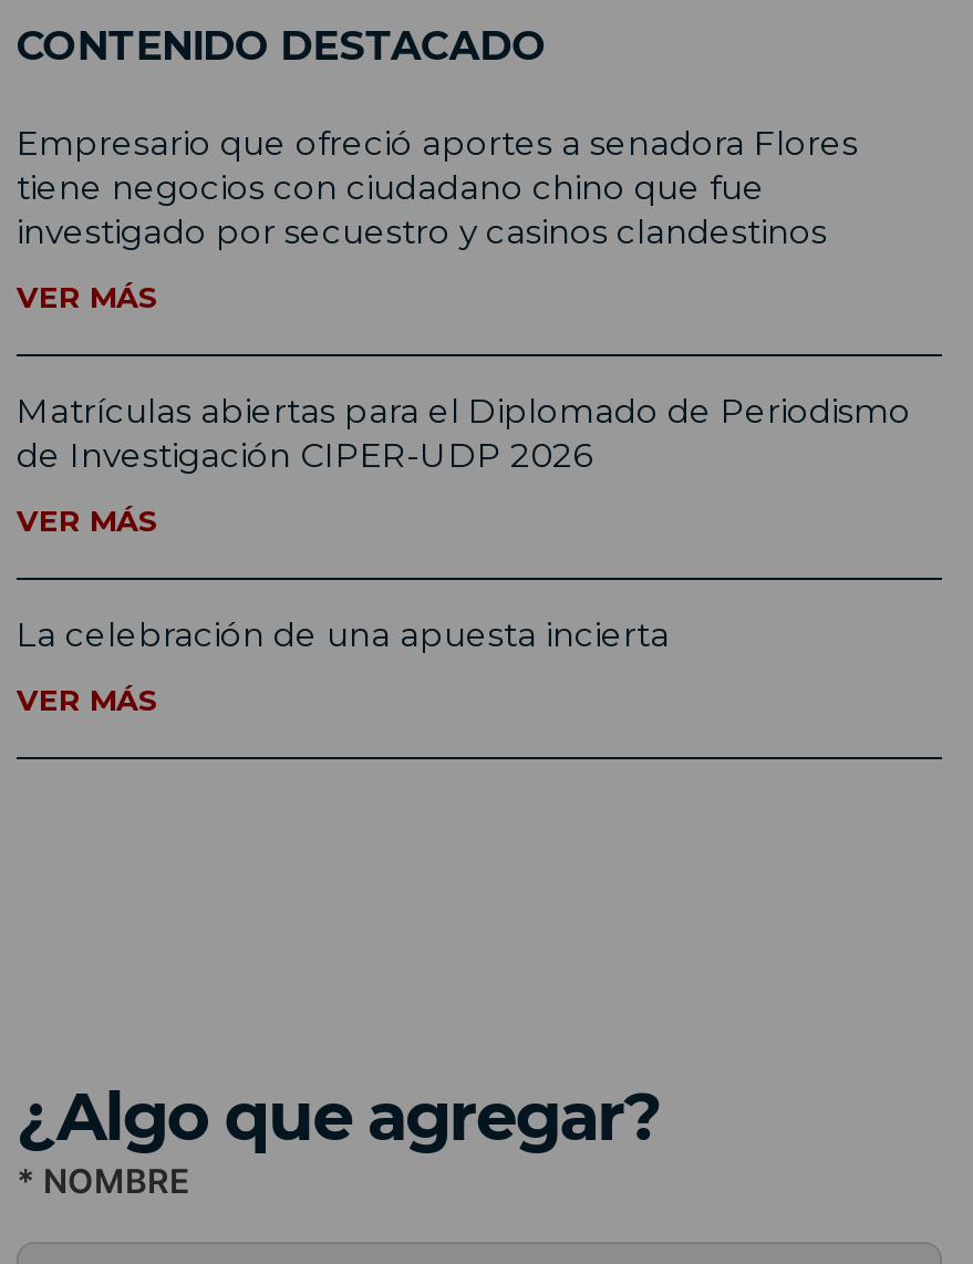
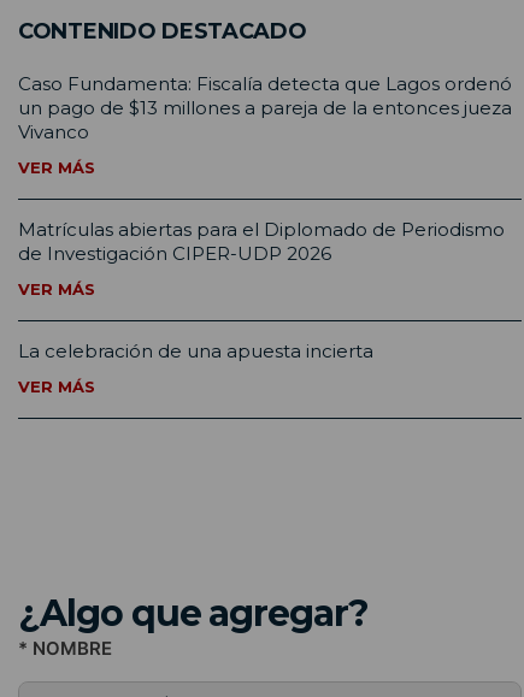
- Empresario que ofreció aportes a senadora Flores
- tiene negocios con ciudadano chino que fue
- investigado por secuestro y casinos clandestinos
+ Caso Fundamenta: Fiscalía detecta que Lagos ordenó
+ un pago de $13 millones a pareja de la entonces jueza
+ Vivanco
